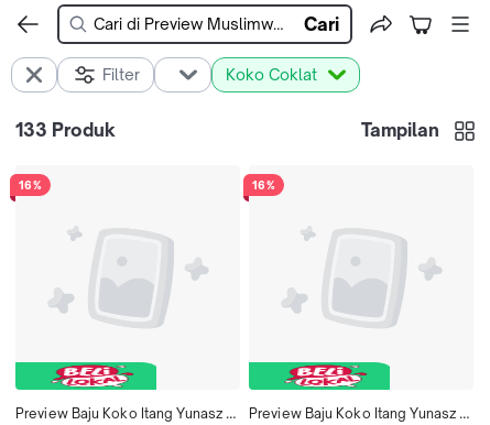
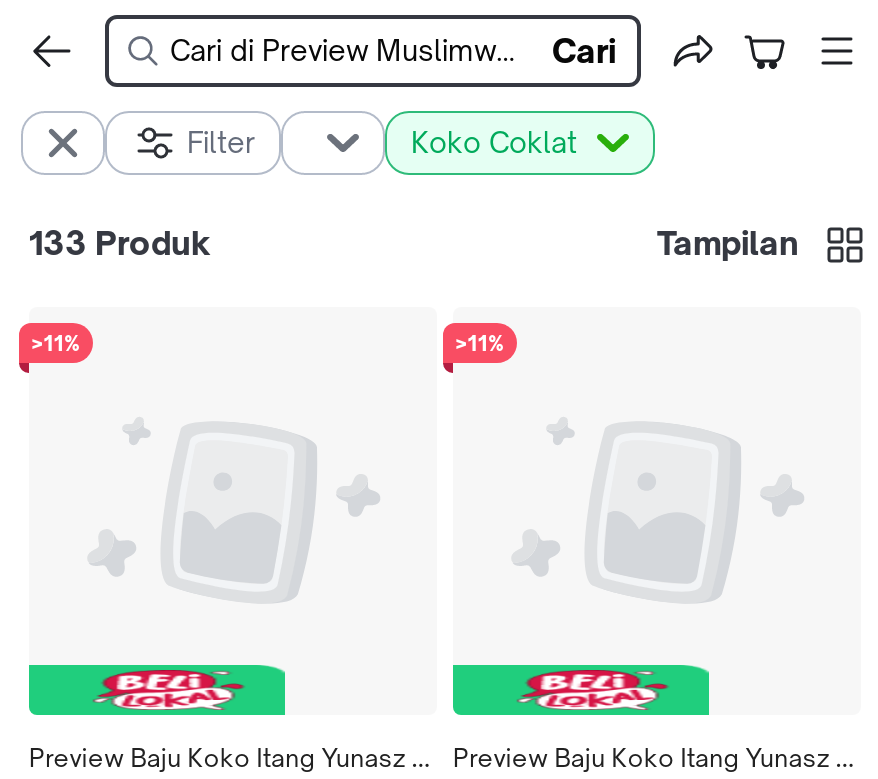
- 16%
+ >11%

- 16%
+ >11%
